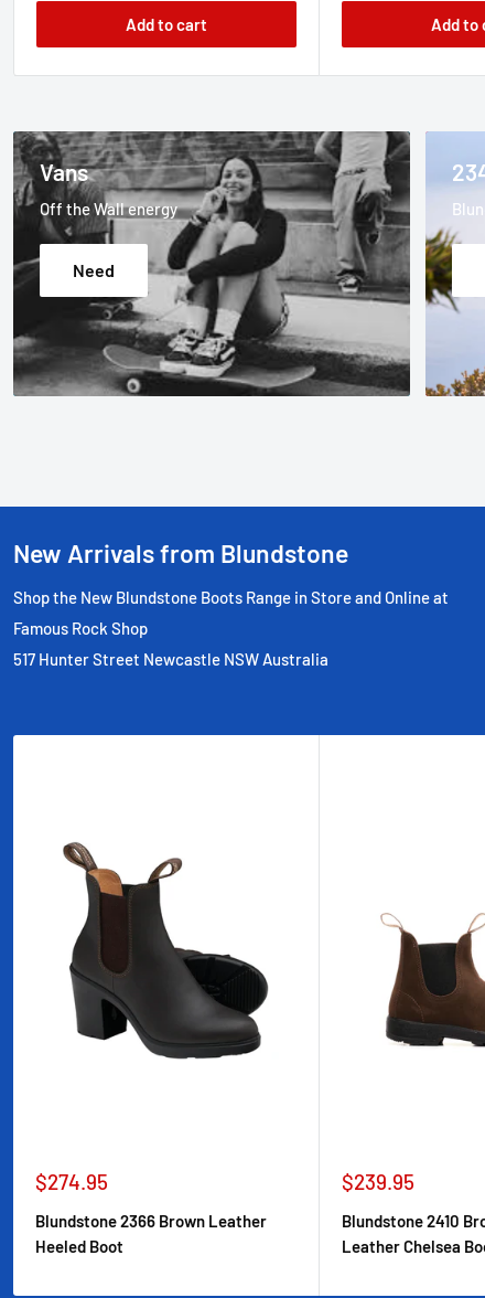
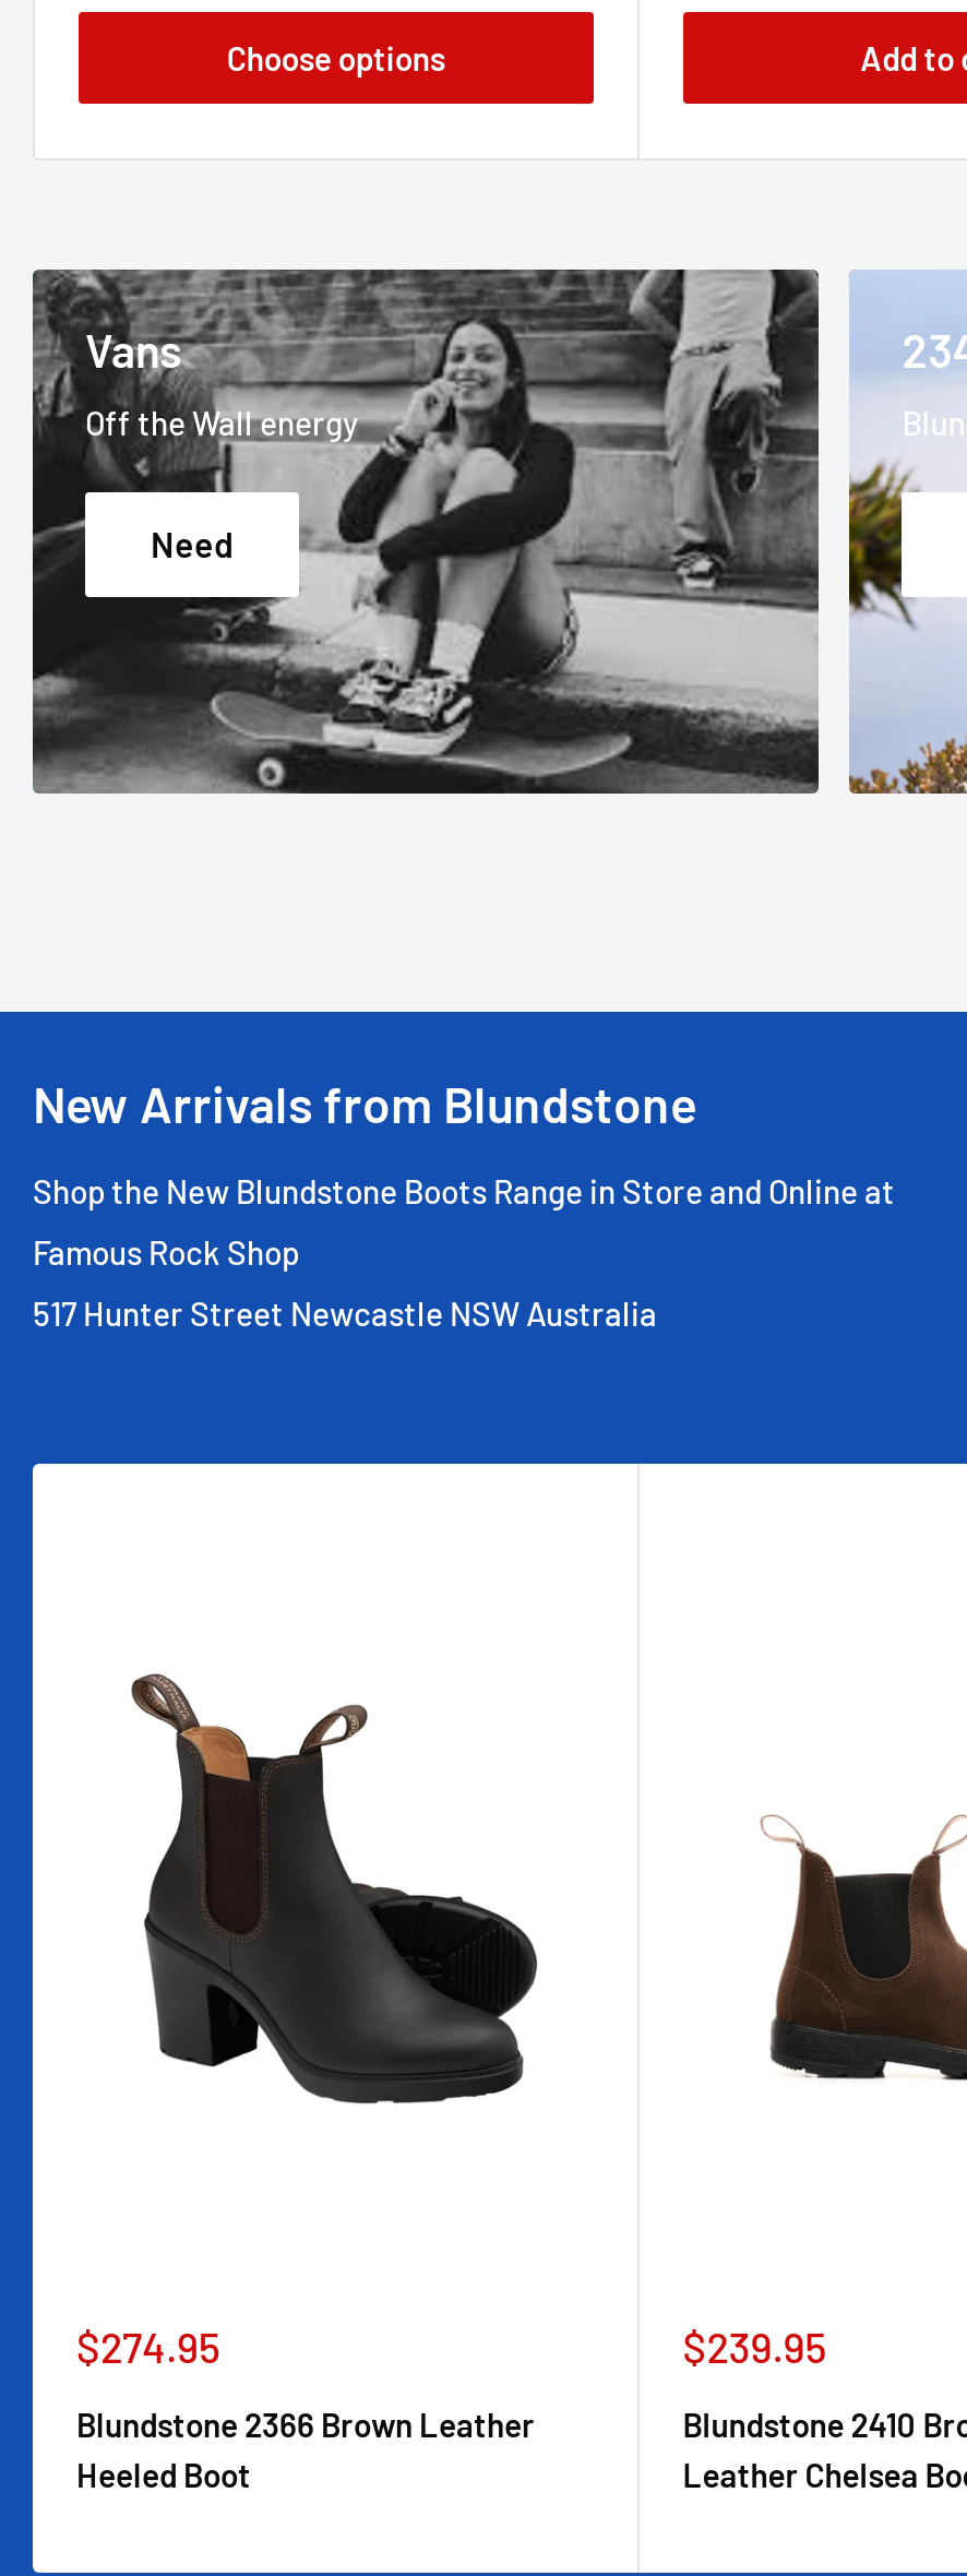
- Add to cart

+ Choose options
